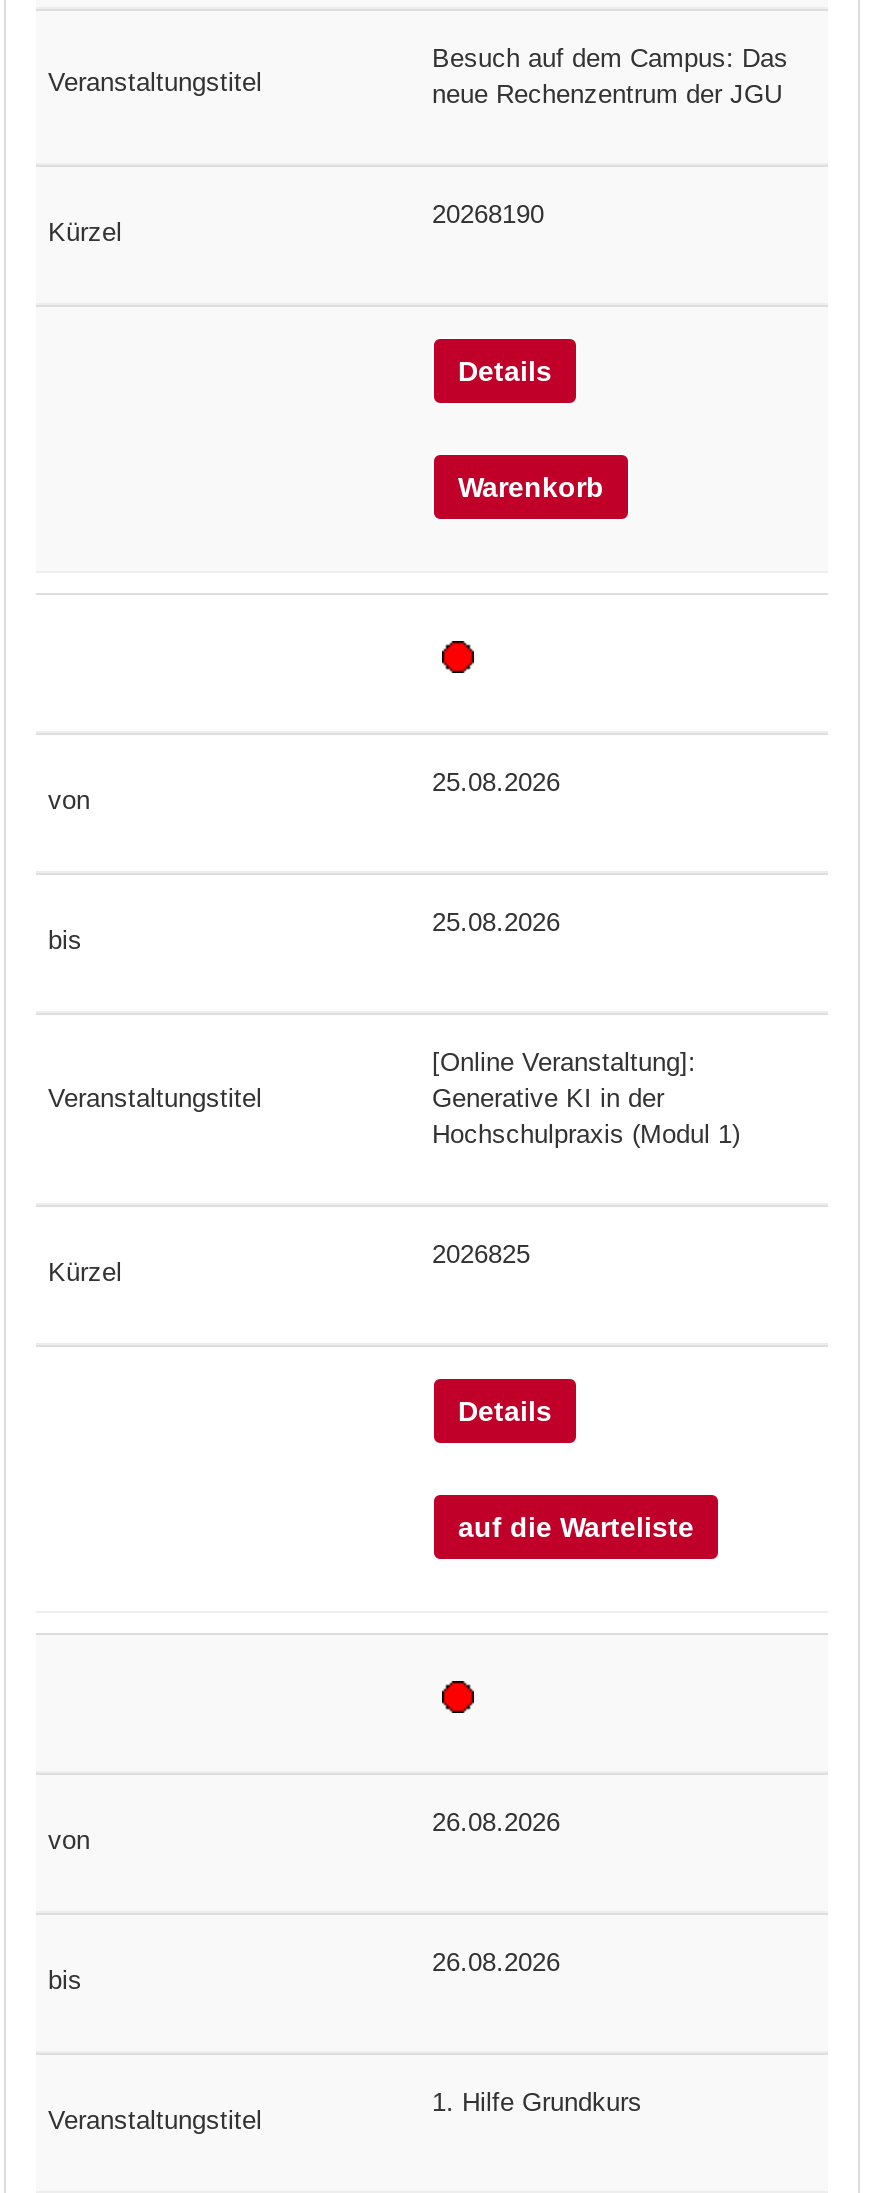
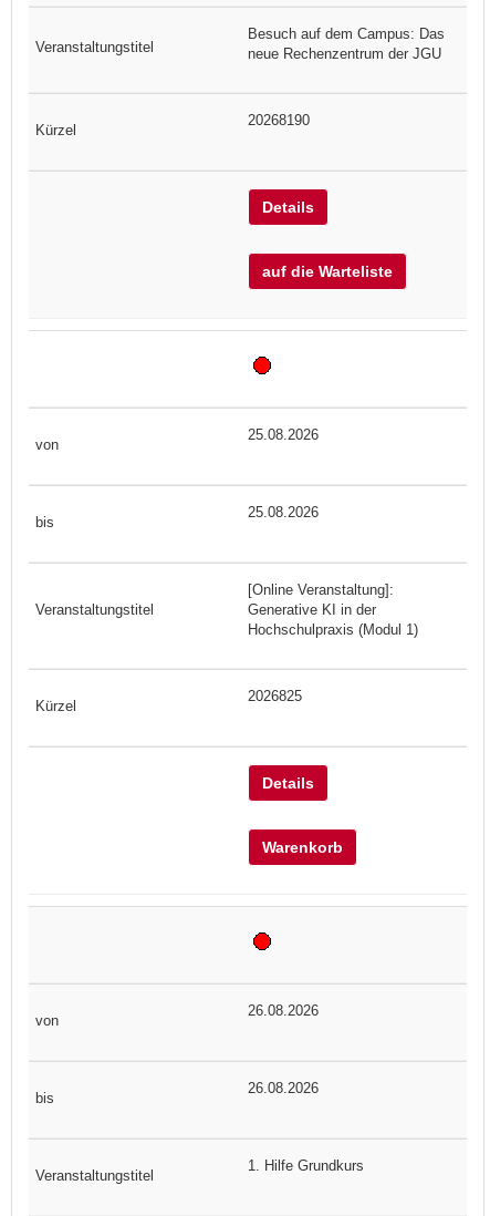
moved down: Warenkorb

moved up: auf die Warteliste
